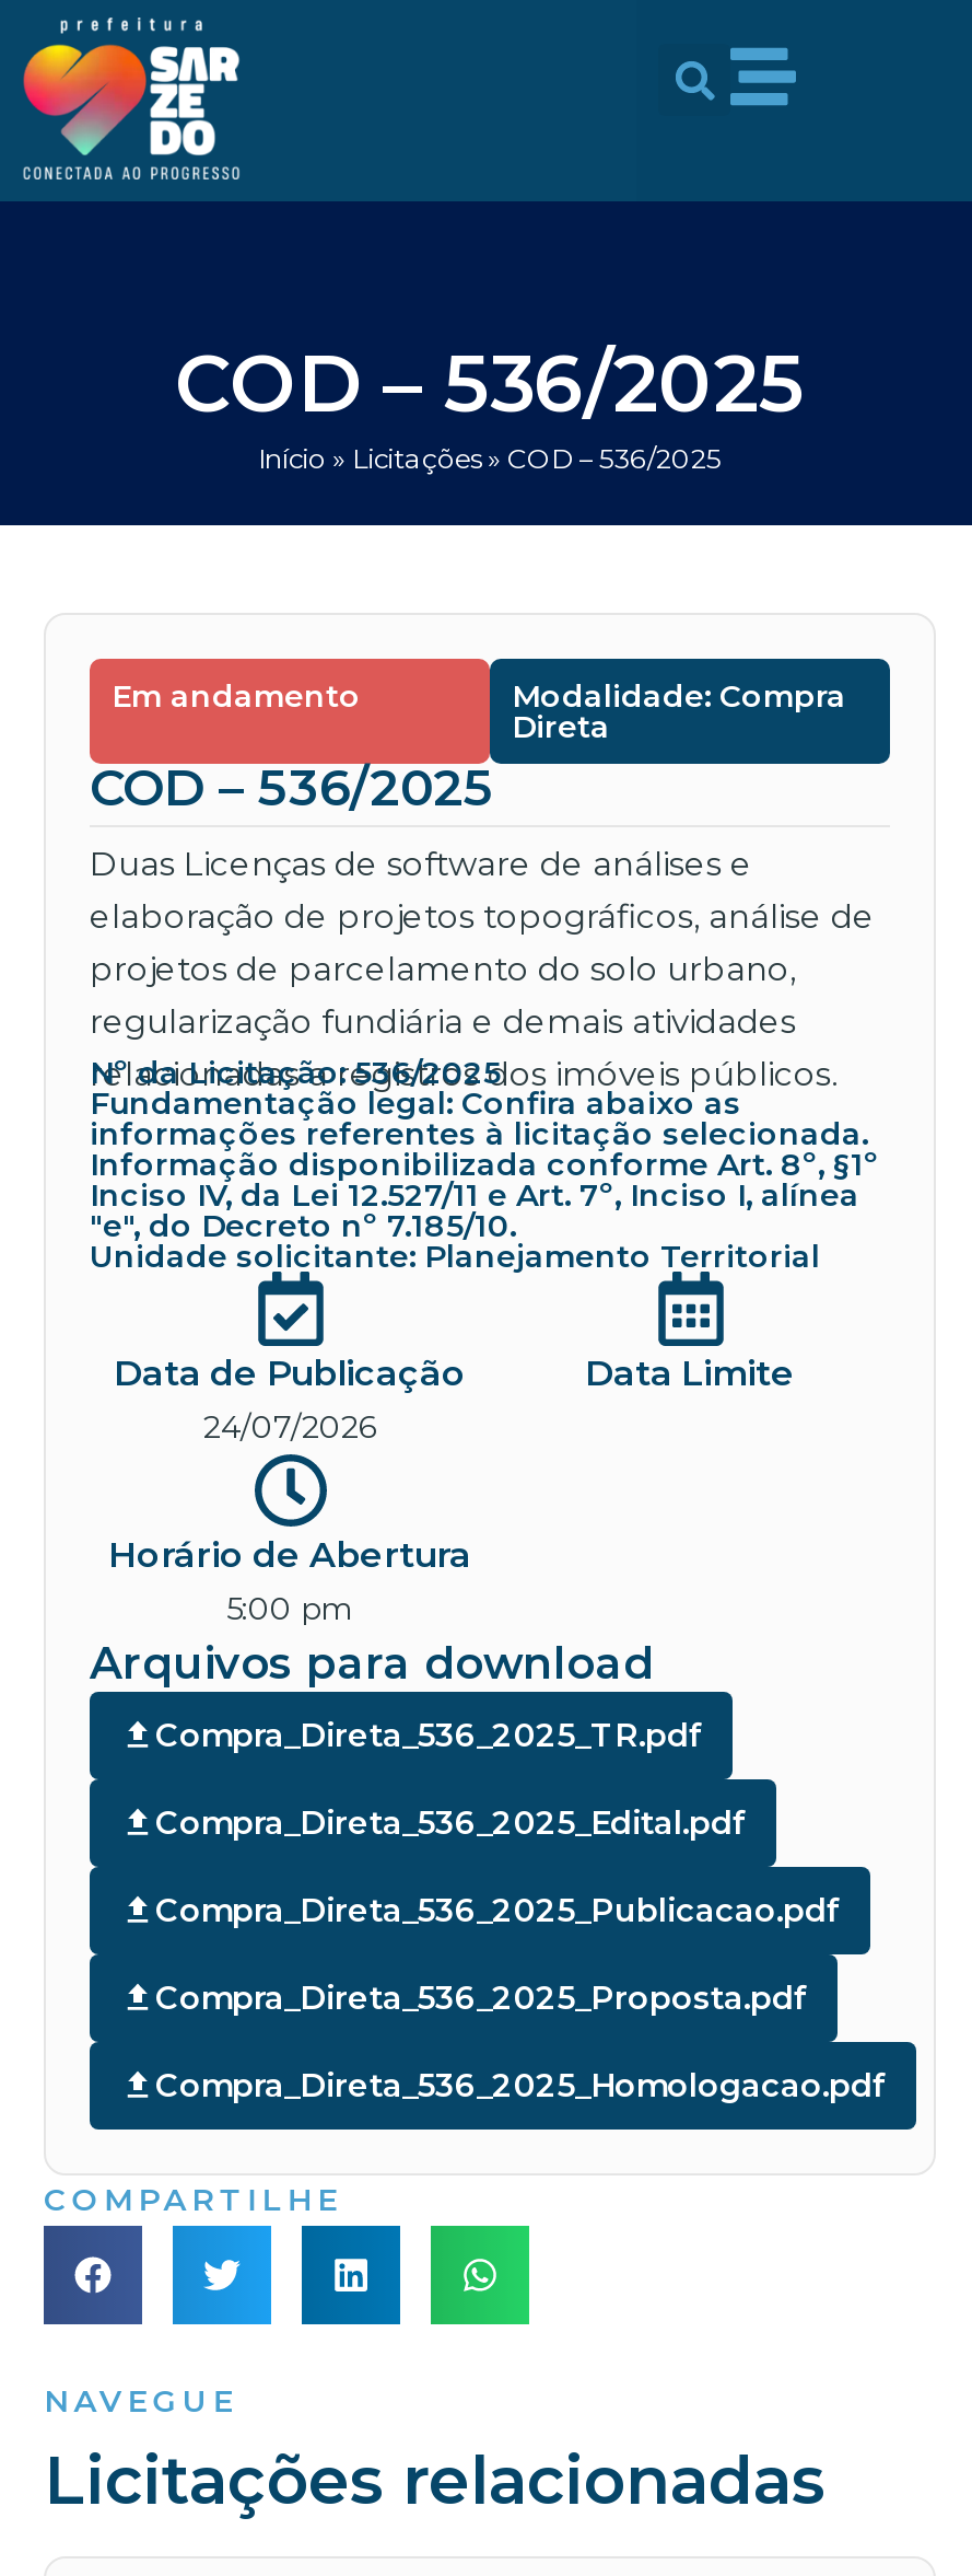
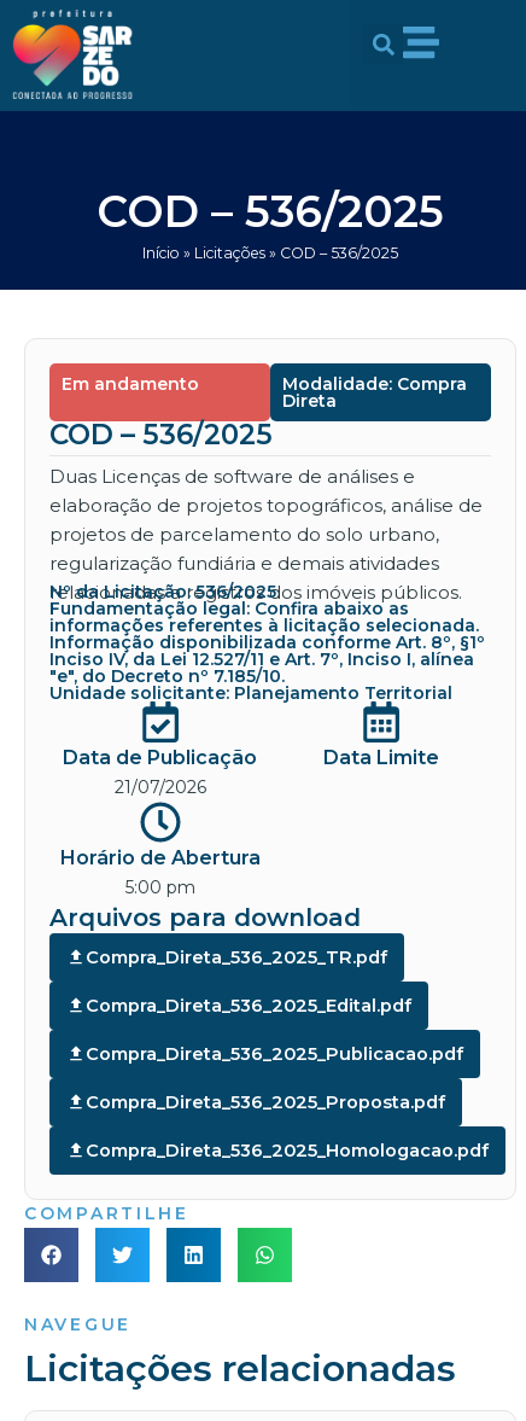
- 24/07/2026
+ 21/07/2026
